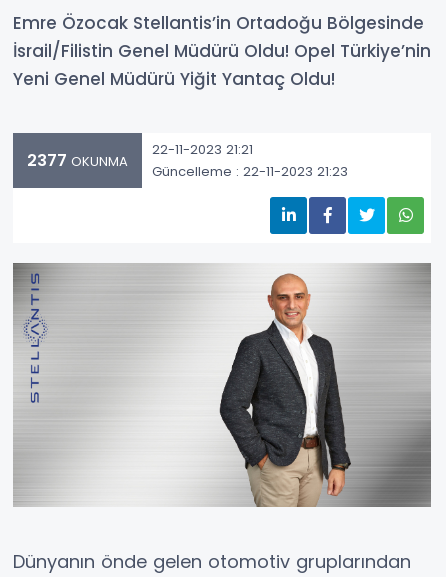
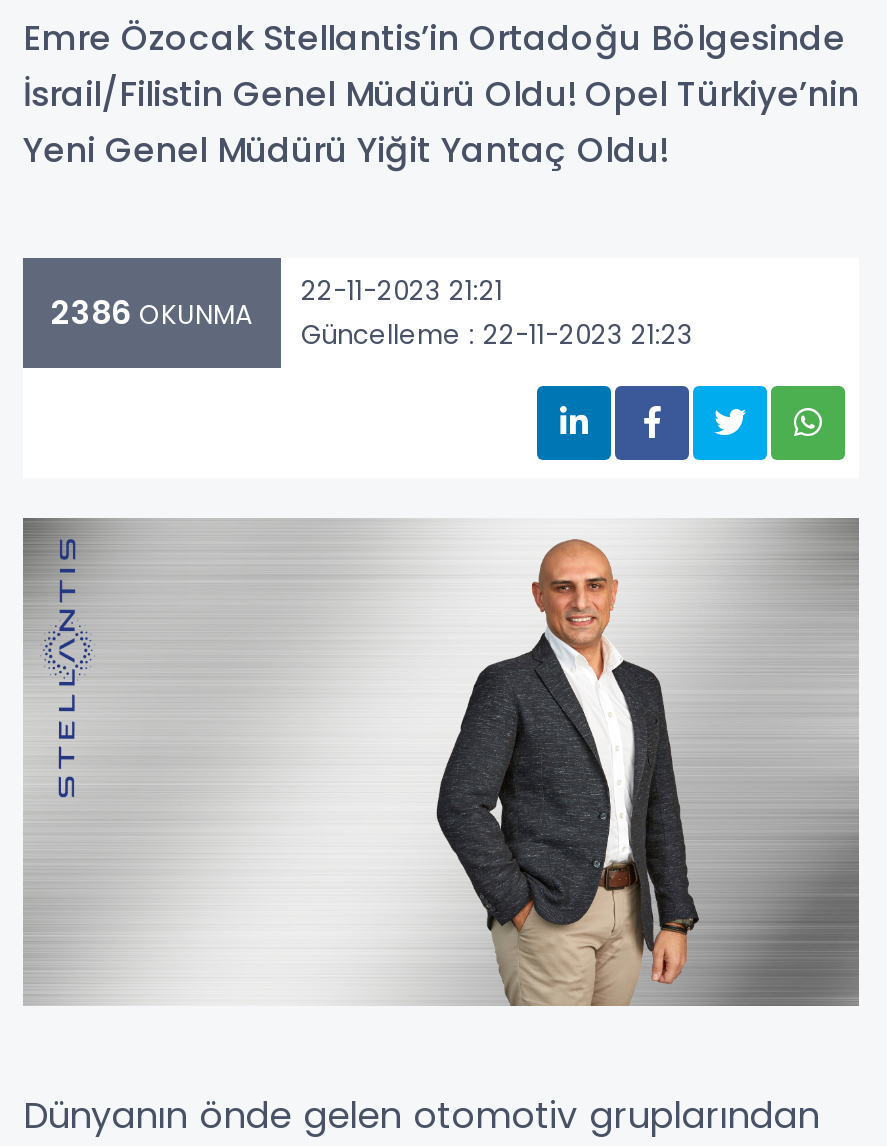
- 2377 OKUNMA 22-11-2023 21:21 Güncelleme : 22-11-2023 21:23
+ 2386 OKUNMA 22-11-2023 21:21 Güncelleme : 22-11-2023 21:23
